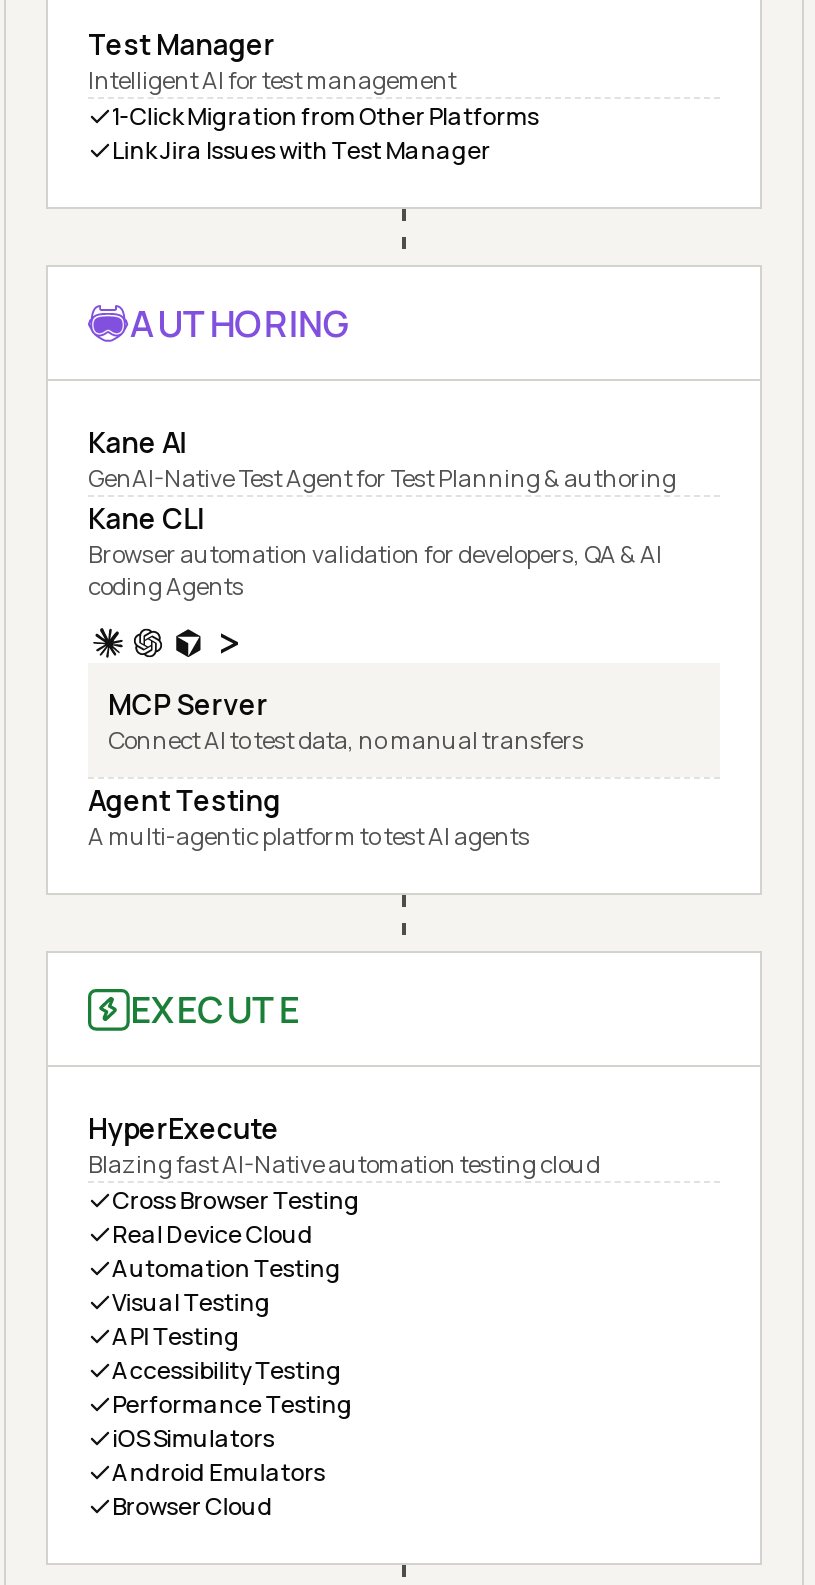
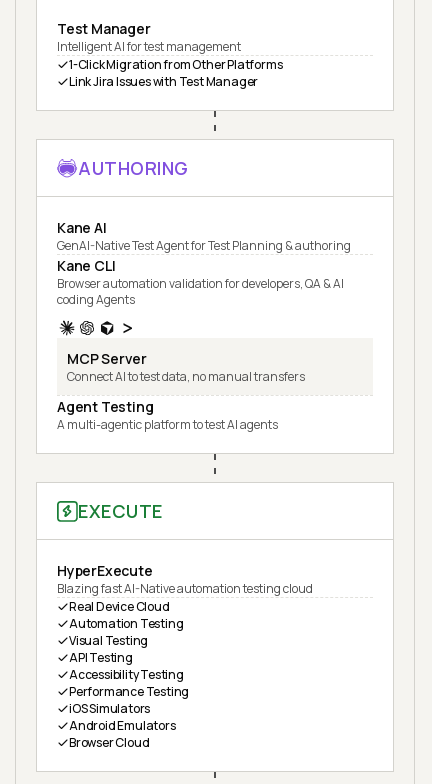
- Cross Browser Testing
